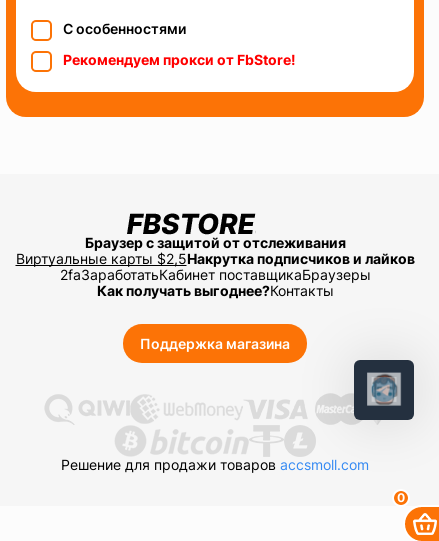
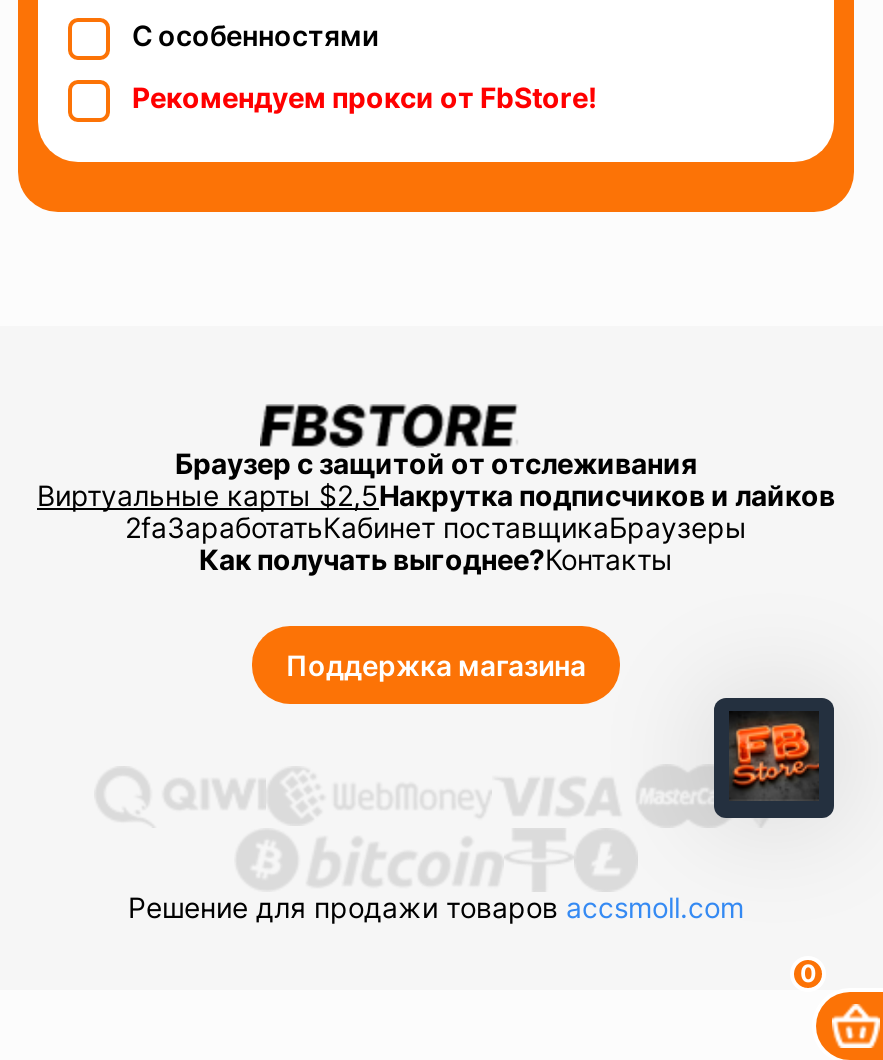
- [image]
+ [image]
